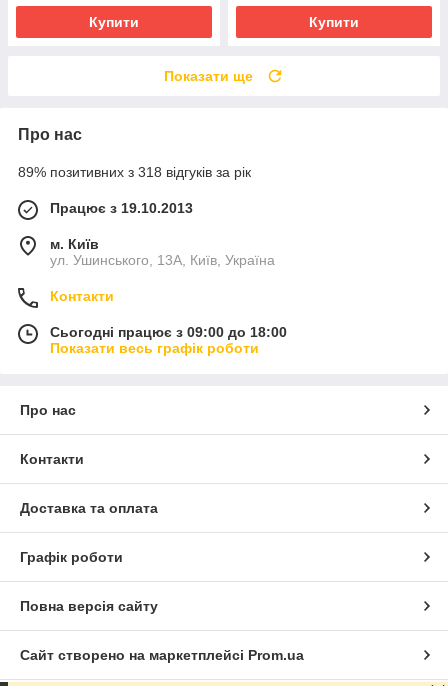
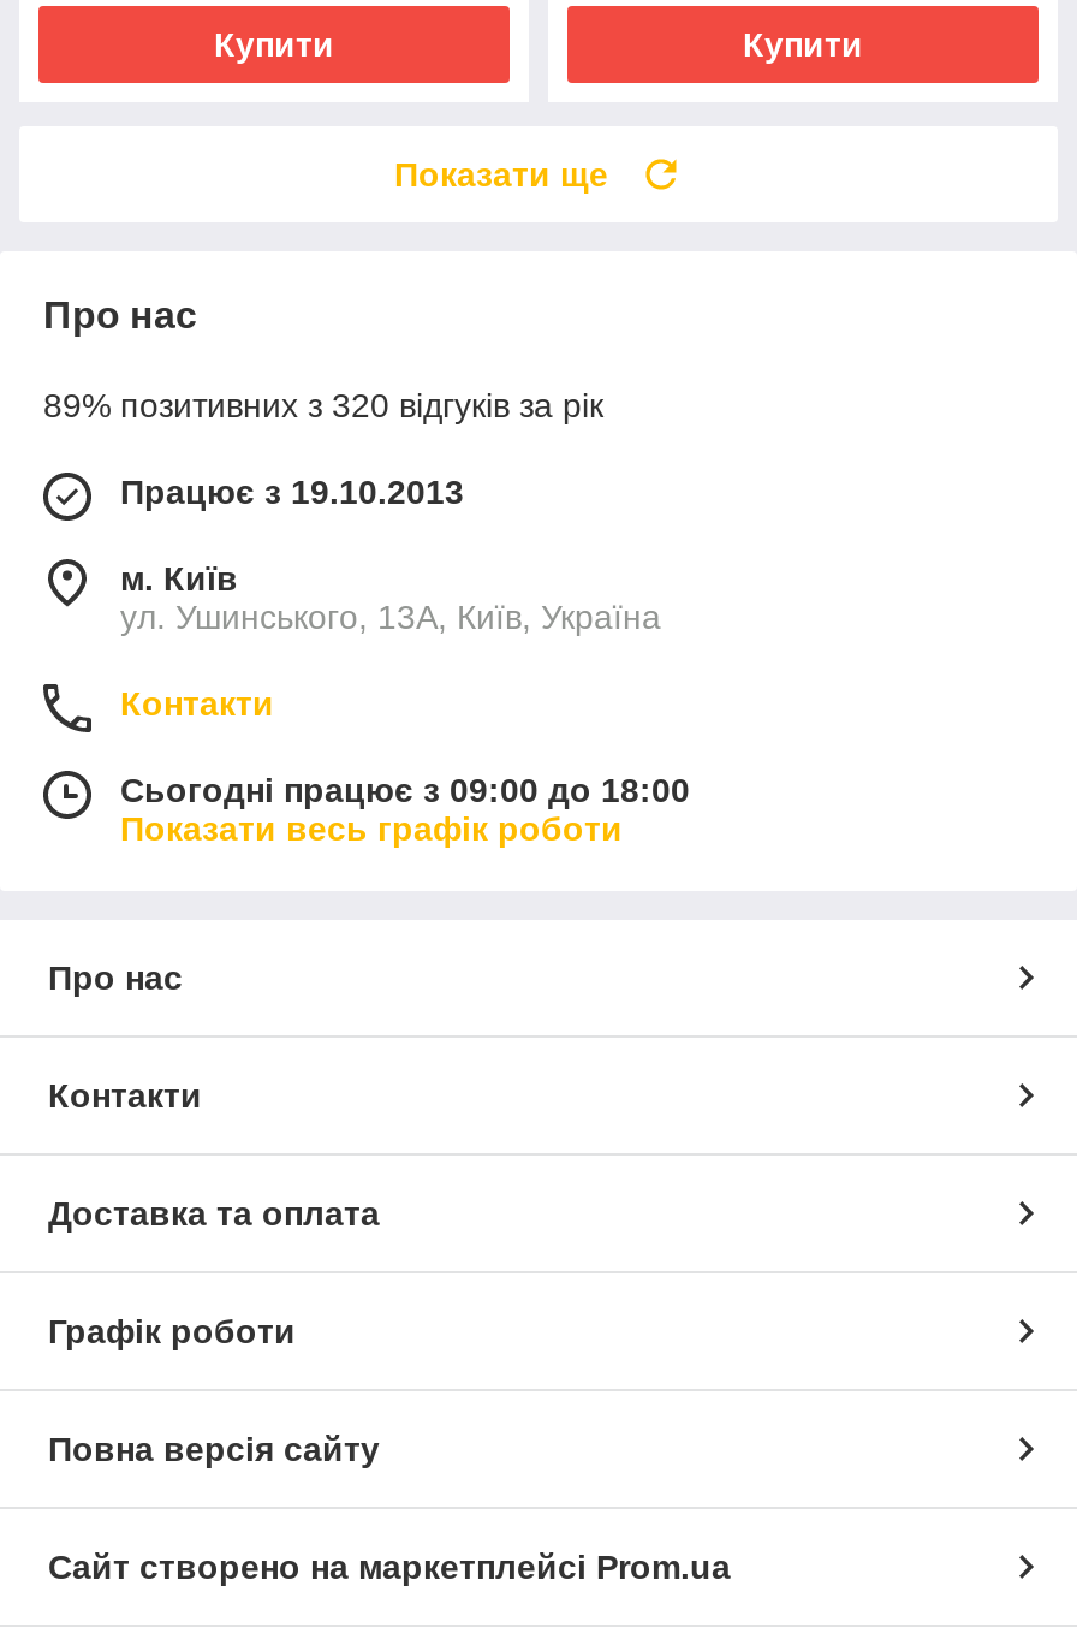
- 89% позитивних з 318 відгуків за рік
+ 89% позитивних з 320 відгуків за рік
